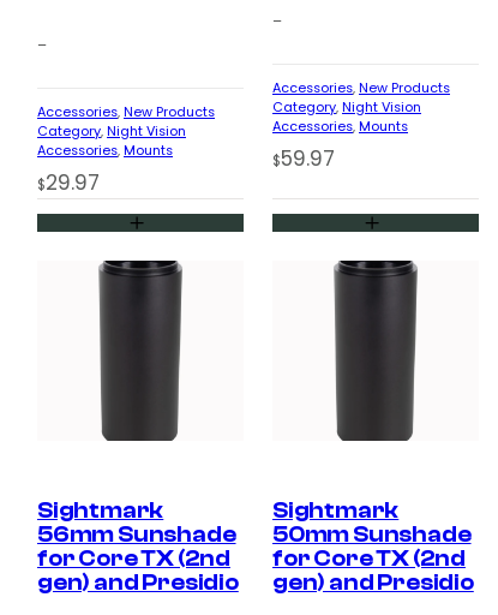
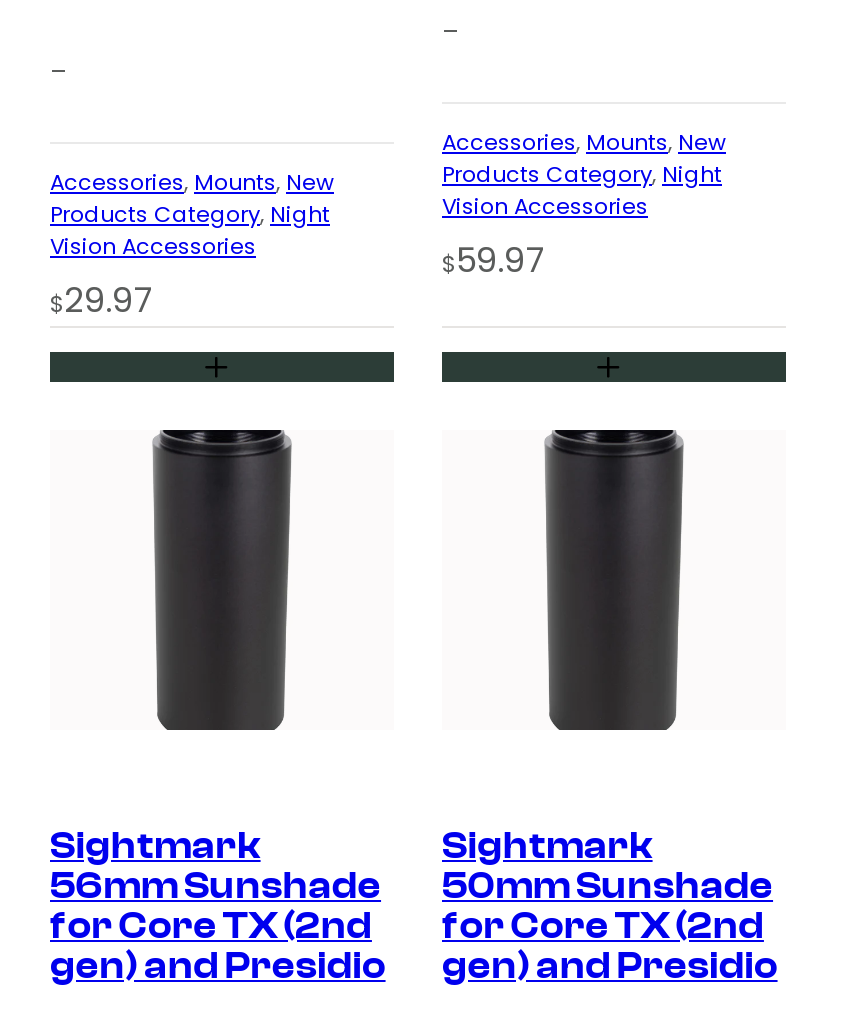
- Accessories, New Products
- Category, Night Vision
- Accessories, Mounts
+ Accessories, Mounts, New
+ Products Category, Night
+ Vision Accessories

- Accessories, New Products
- Category, Night Vision
- Accessories, Mounts
+ Accessories, Mounts, New
+ Products Category, Night
+ Vision Accessories
